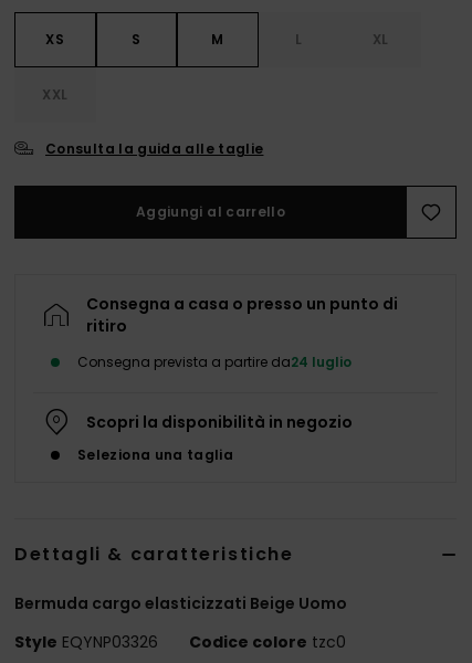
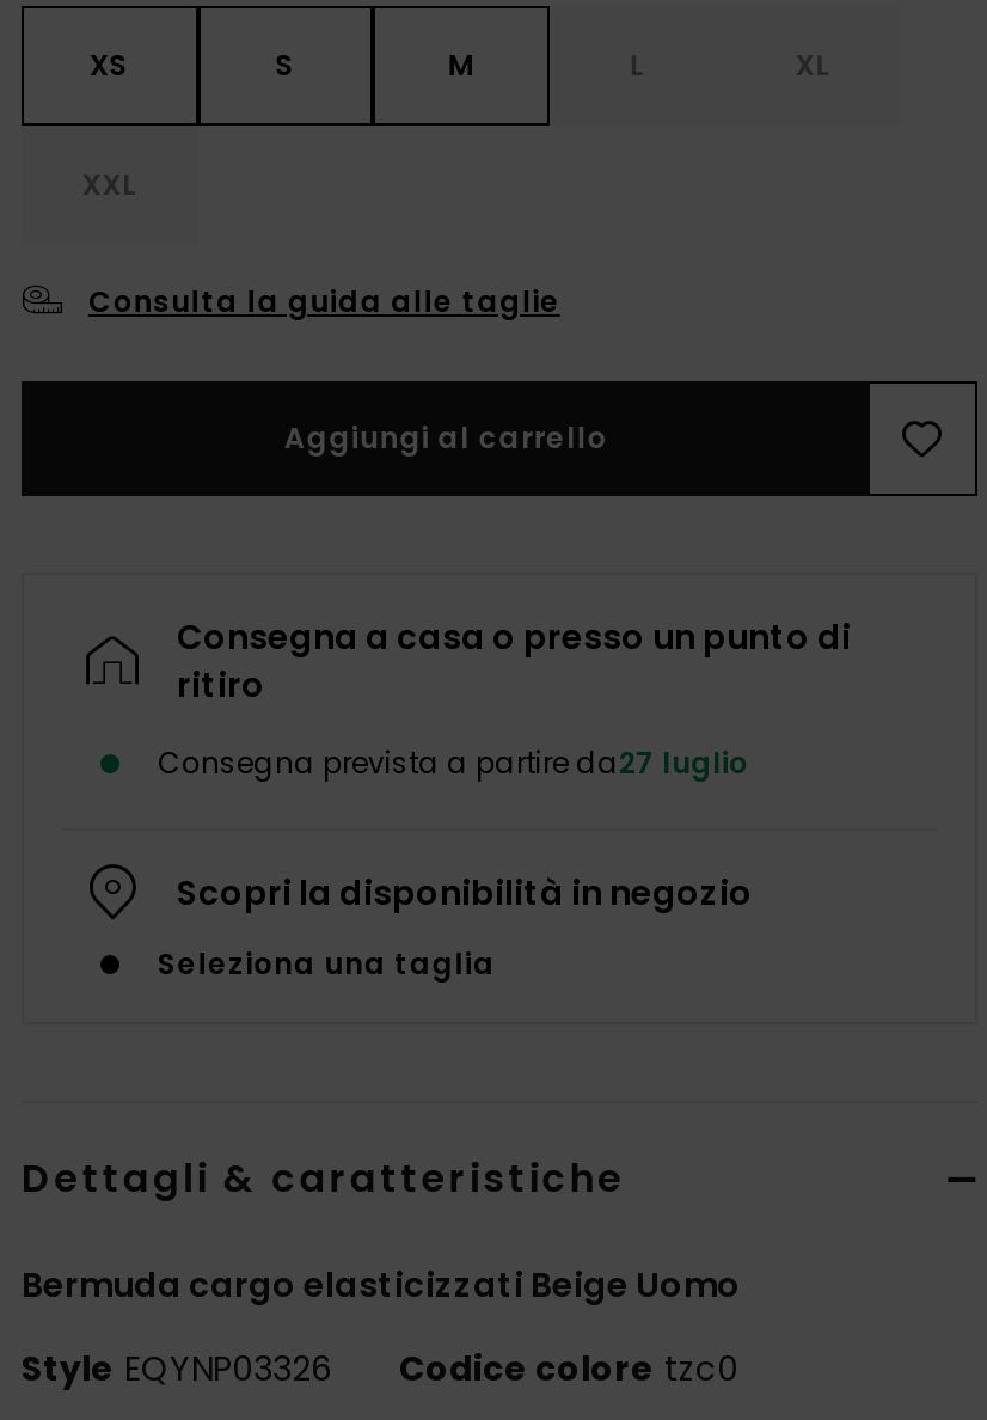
- Consegna prevista a partire da24 luglio
+ Consegna prevista a partire da27 luglio
